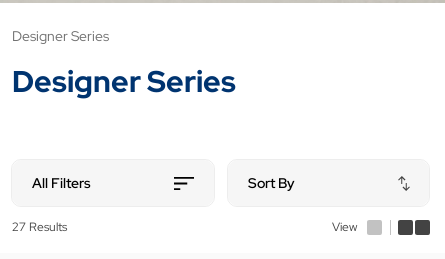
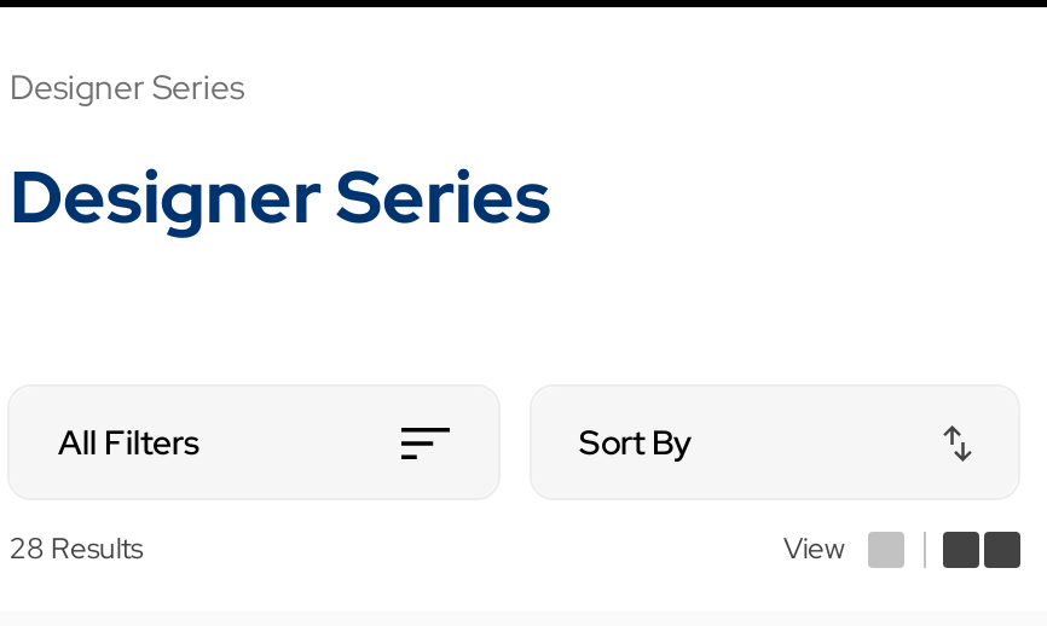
- 27 Results
+ 28 Results
